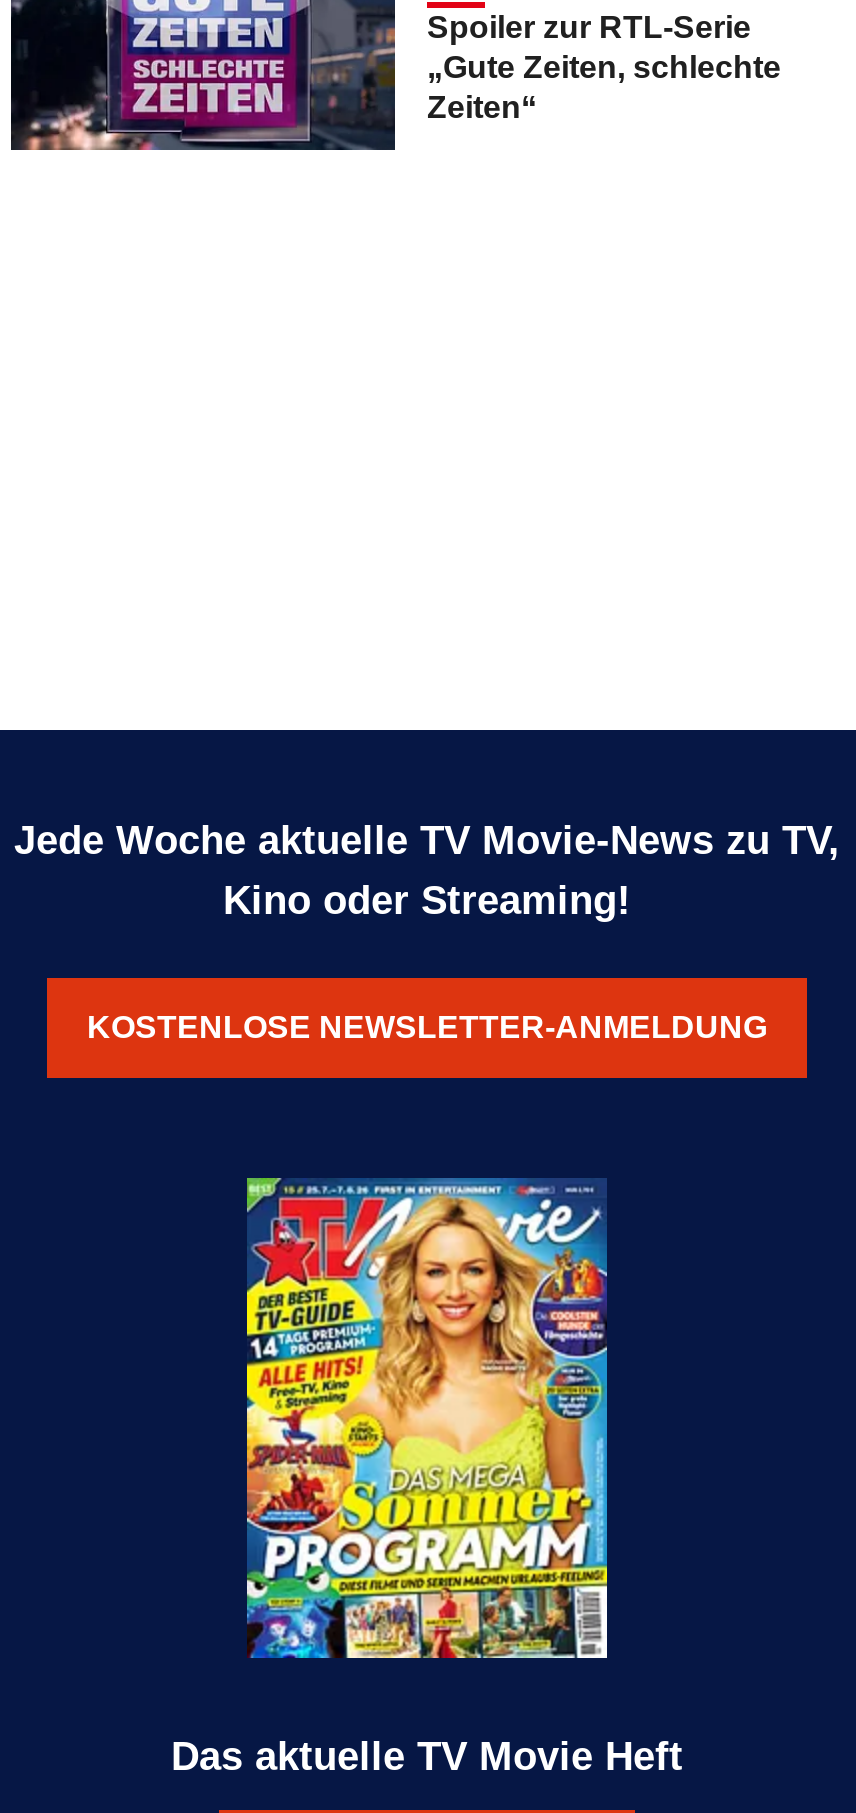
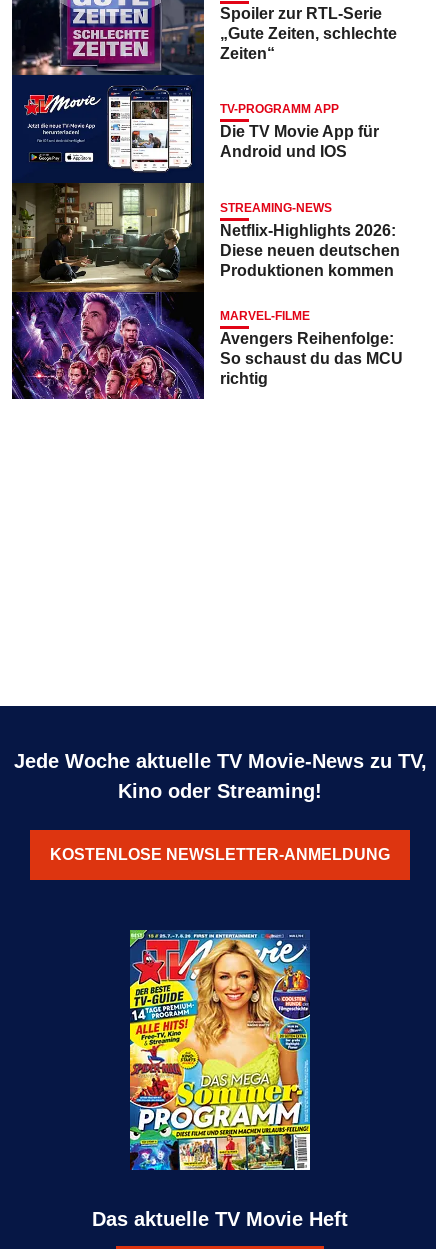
+ [image]
+ TV-PROGRAMM APP
+ Die TV Movie App für
+ Android und IOS
+ STREAMING-NEWS
+ Netflix-Highlights 2026:
+ Diese neuen deutschen
+ Produktionen kommen
+ MARVEL-FILME
+ Avengers Reihenfolge:
+ So schaust du das MCU
+ richtig
